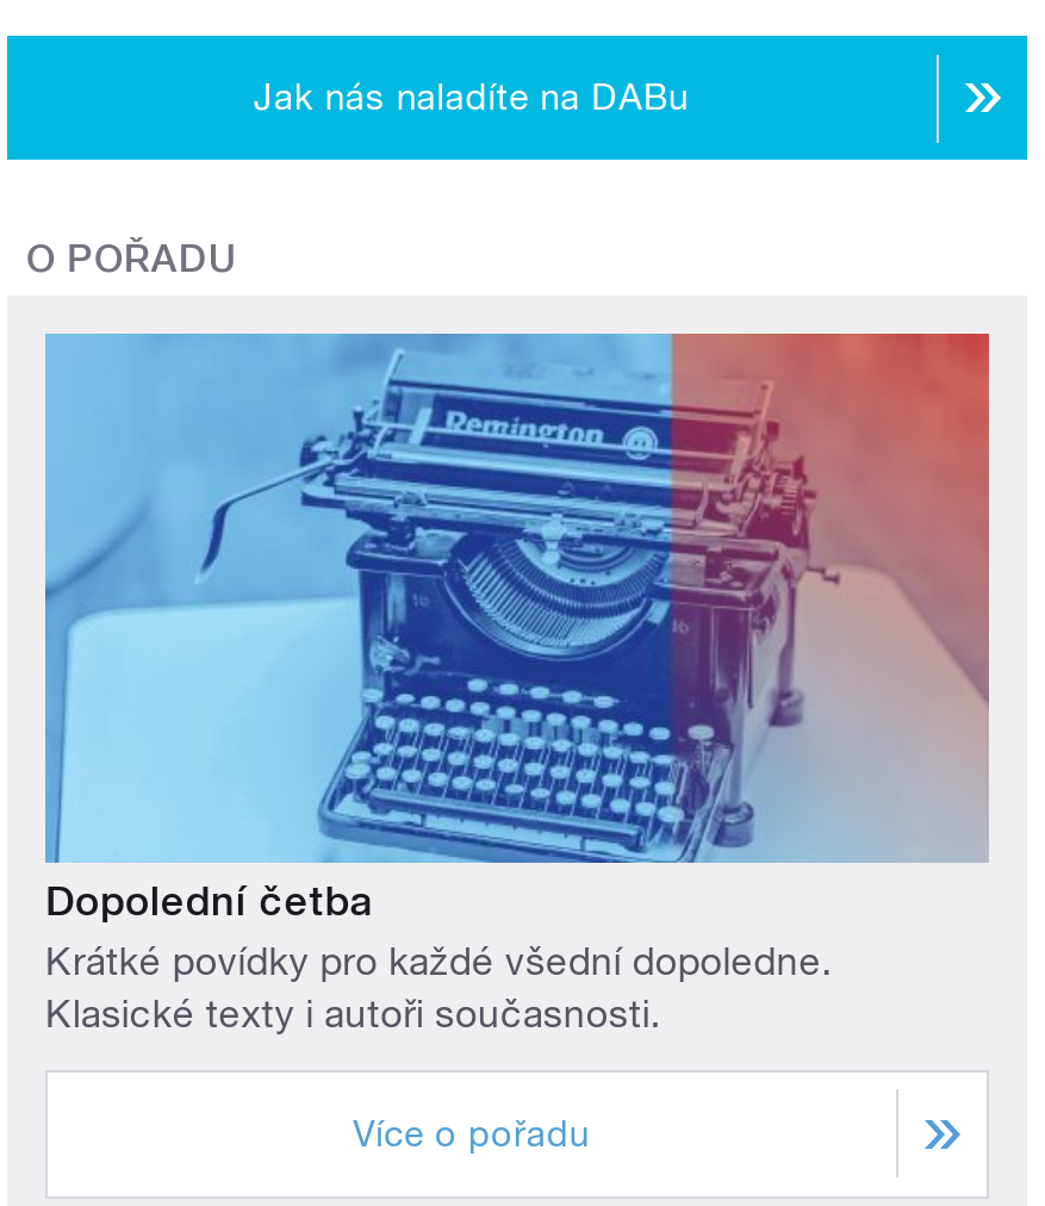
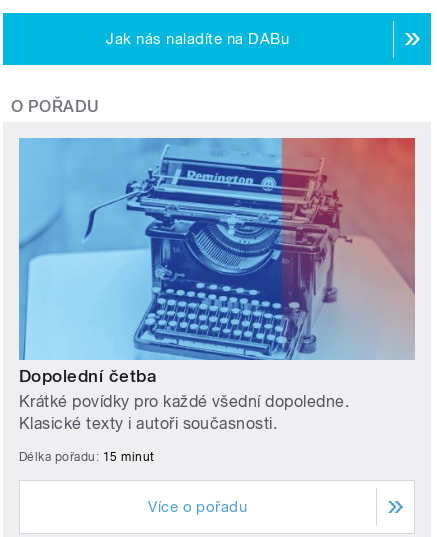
+ Délka pořadu: 15 minut
